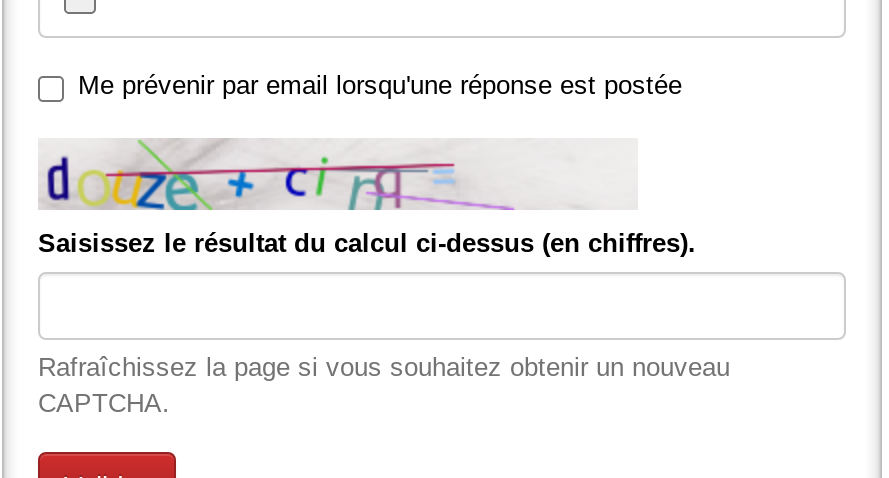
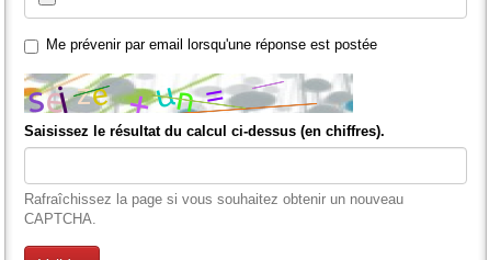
- [image]
+ [image]
